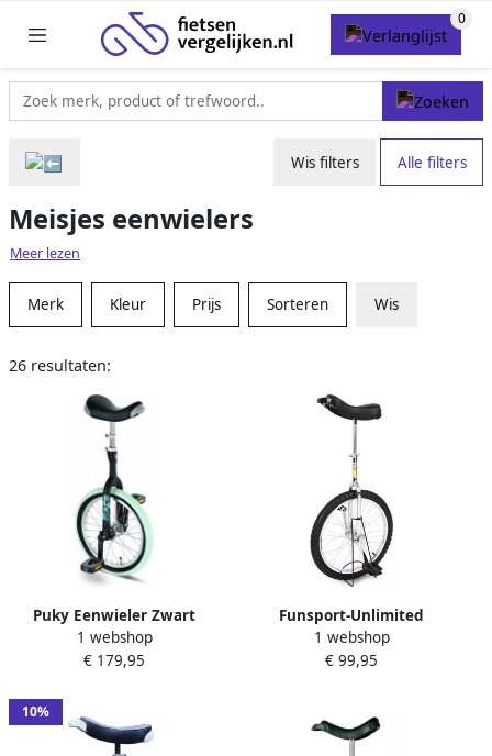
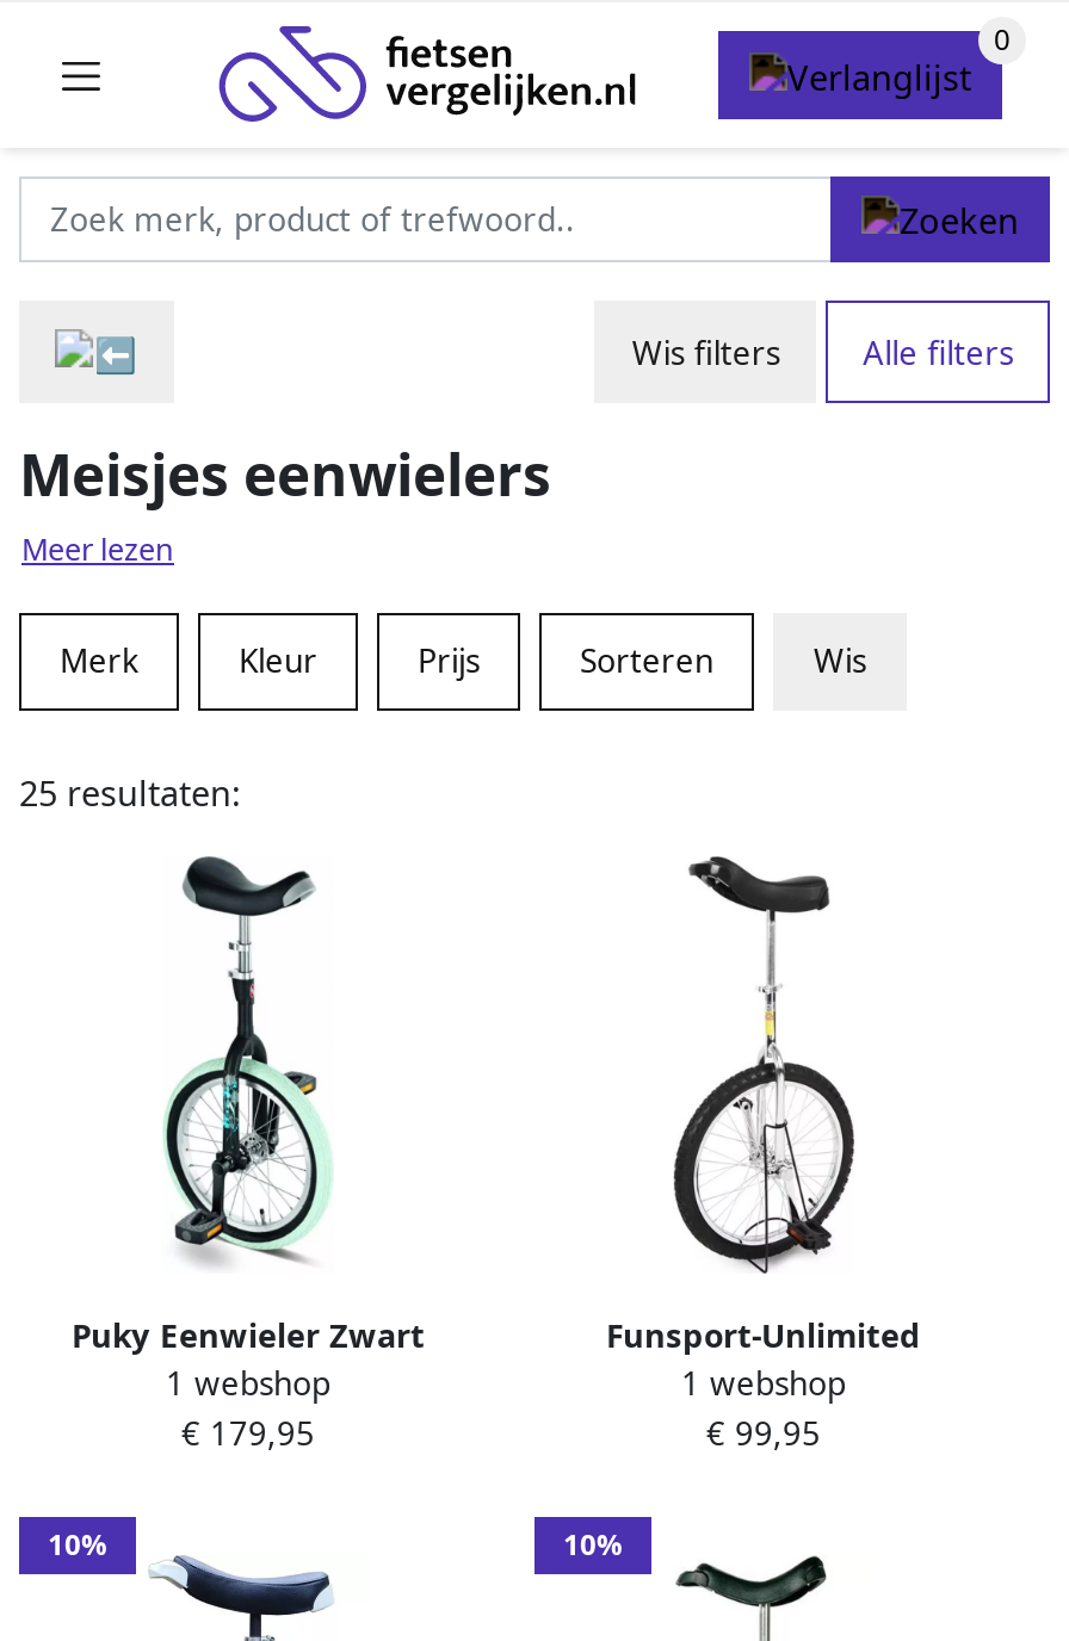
- 26 resultaten:
+ 25 resultaten:

+ 10%
